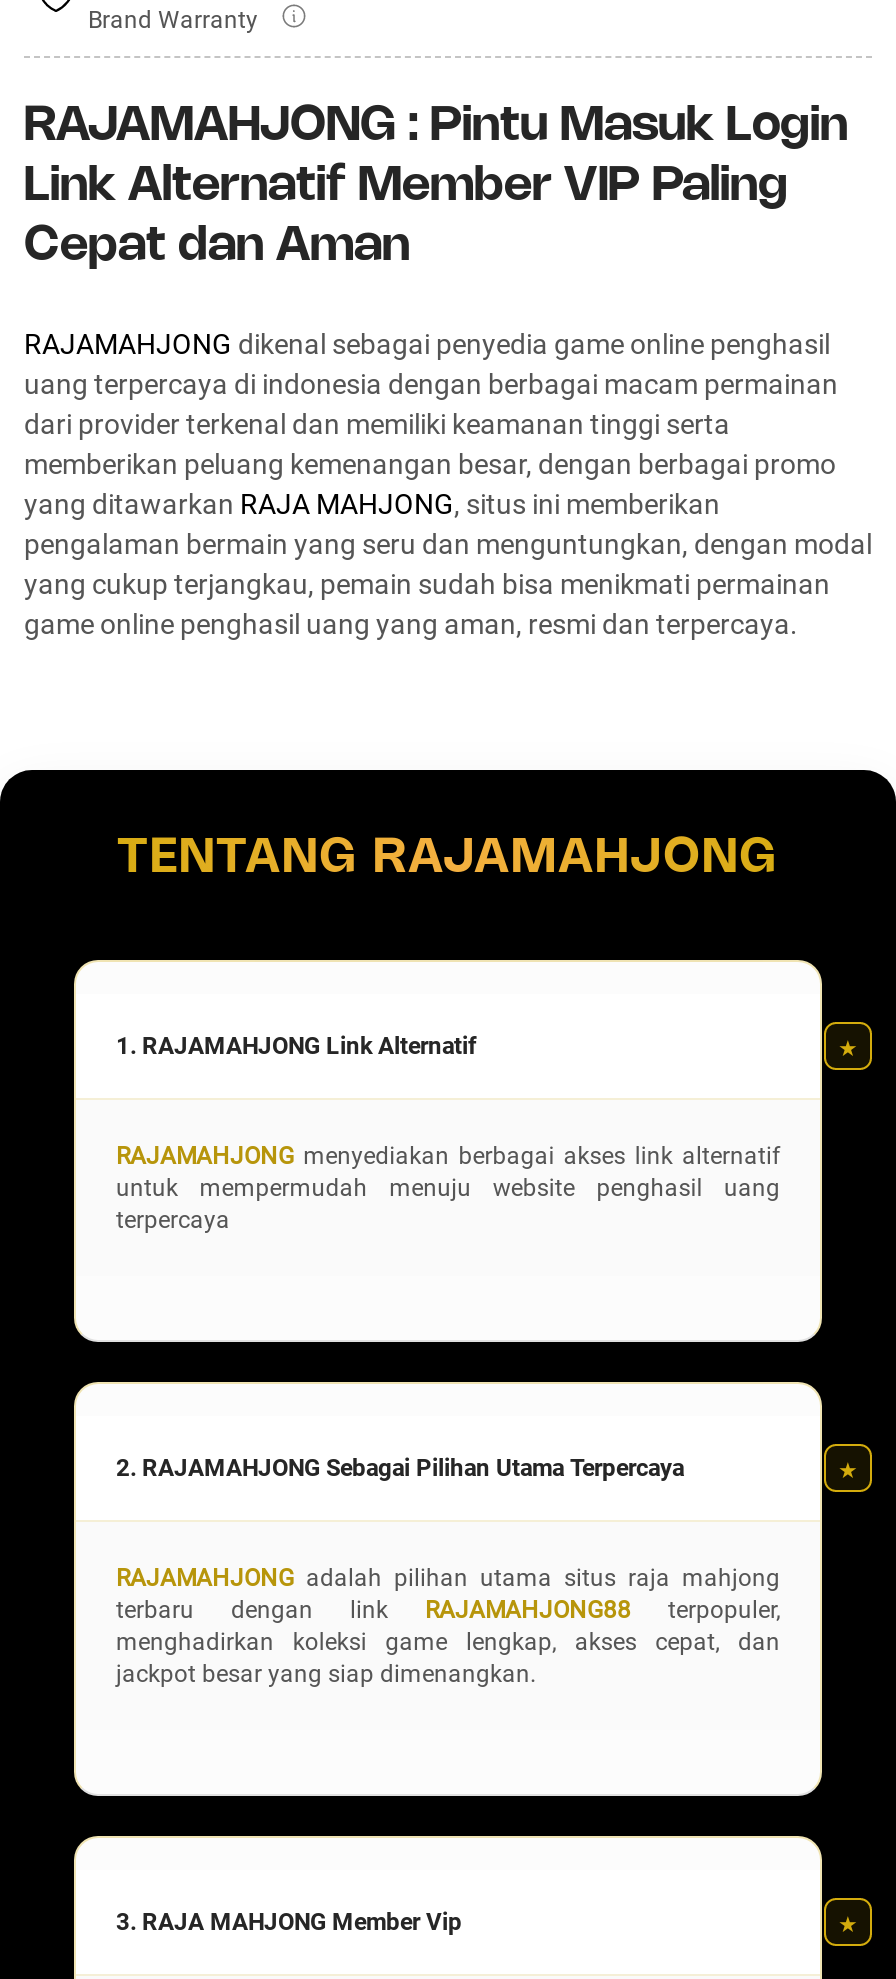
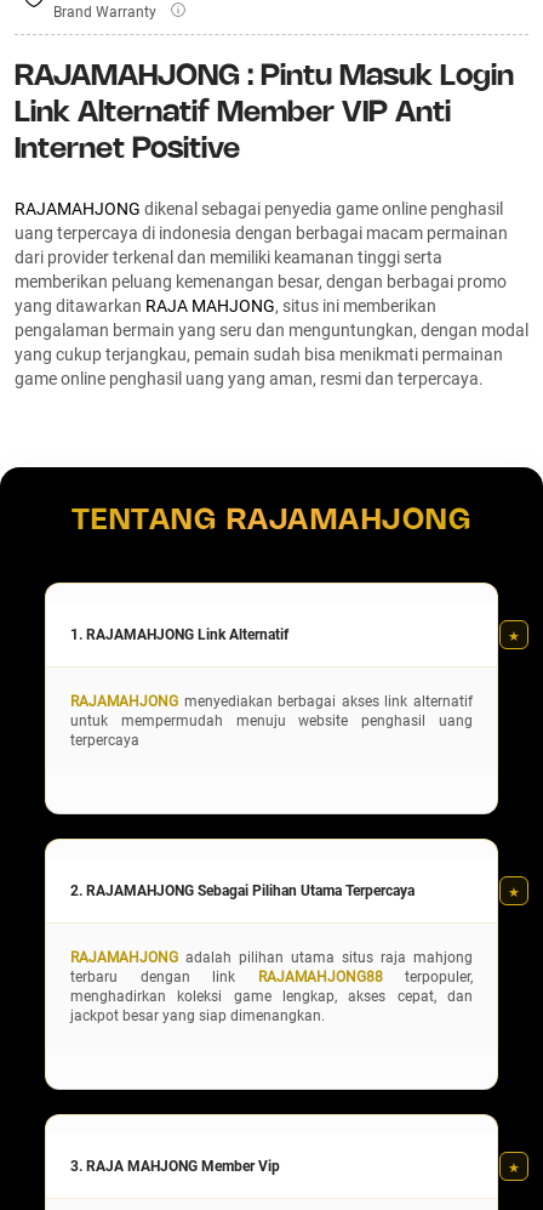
- Link Alternatif Member VIP Paling
- Cepat dan Aman
+ Link Alternatif Member VIP Anti
+ Internet Positive
